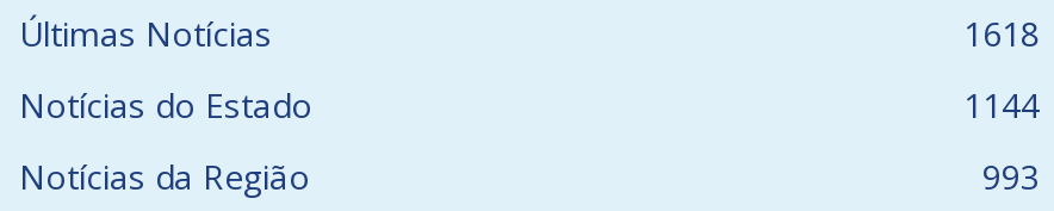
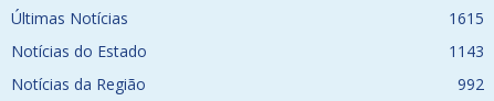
- 1618
+ 1615

- 1144
+ 1143

- 993
+ 992
